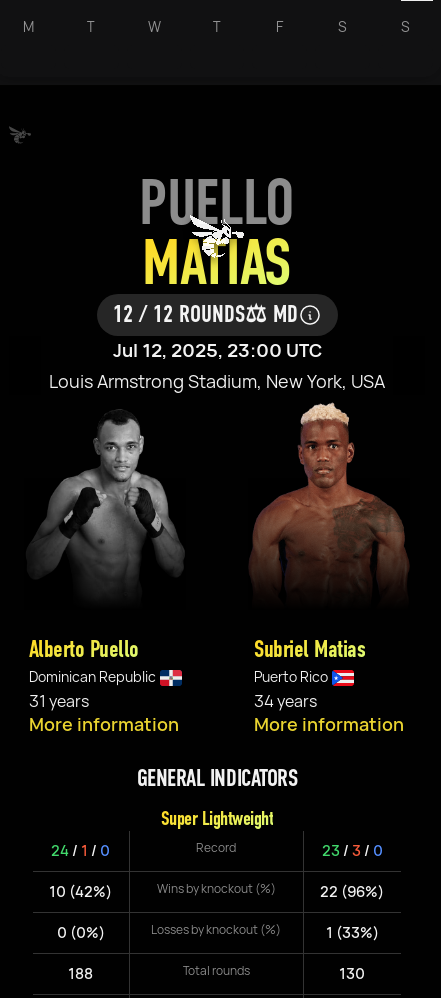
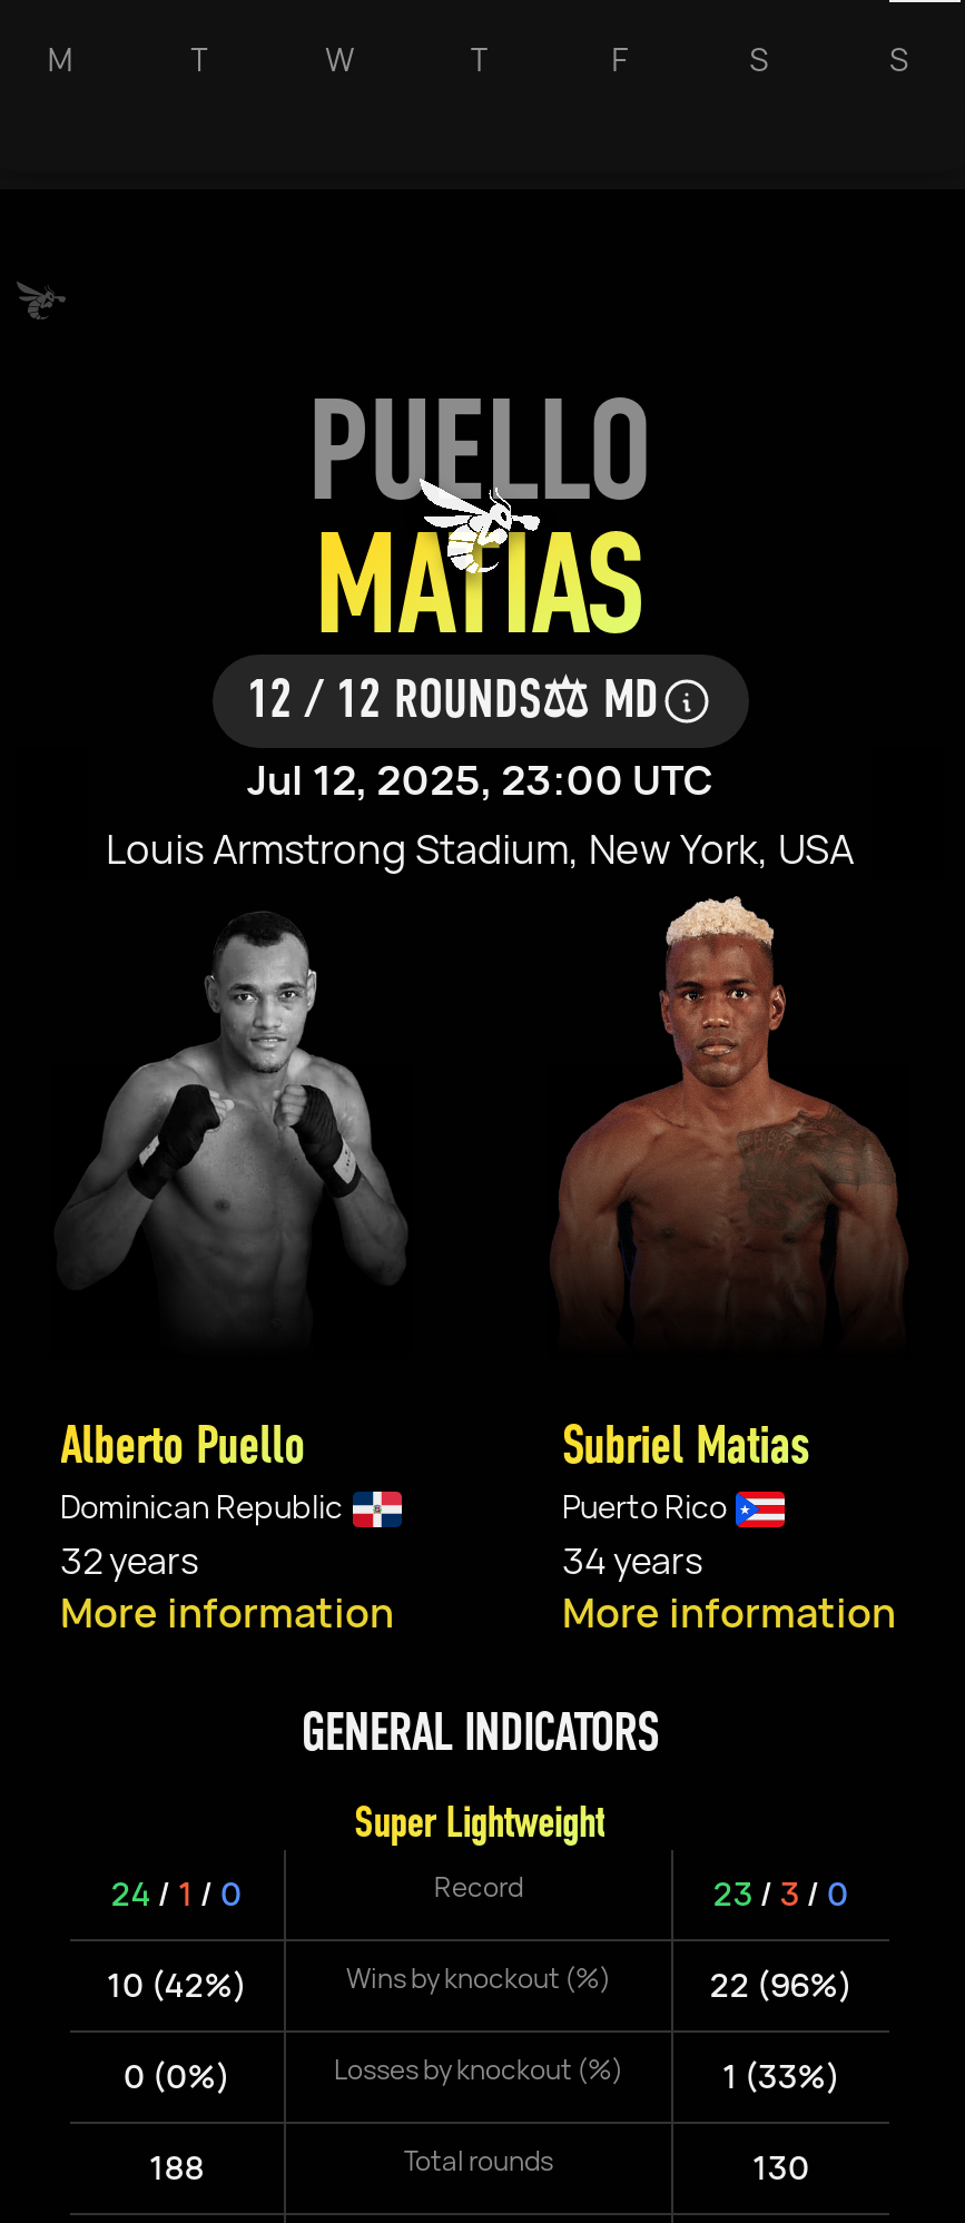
- 31 years
+ 32 years
